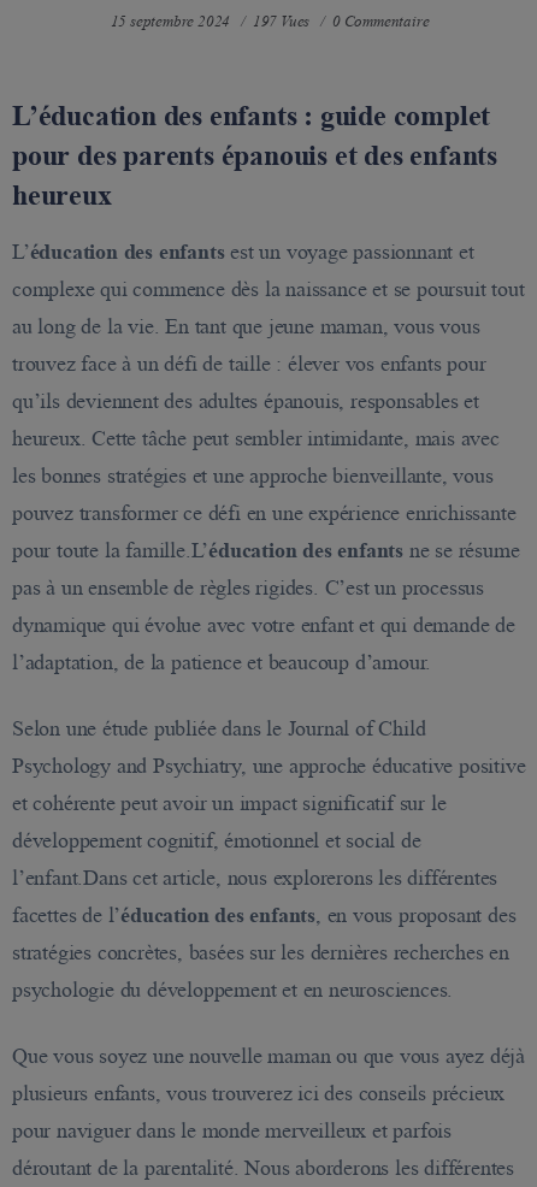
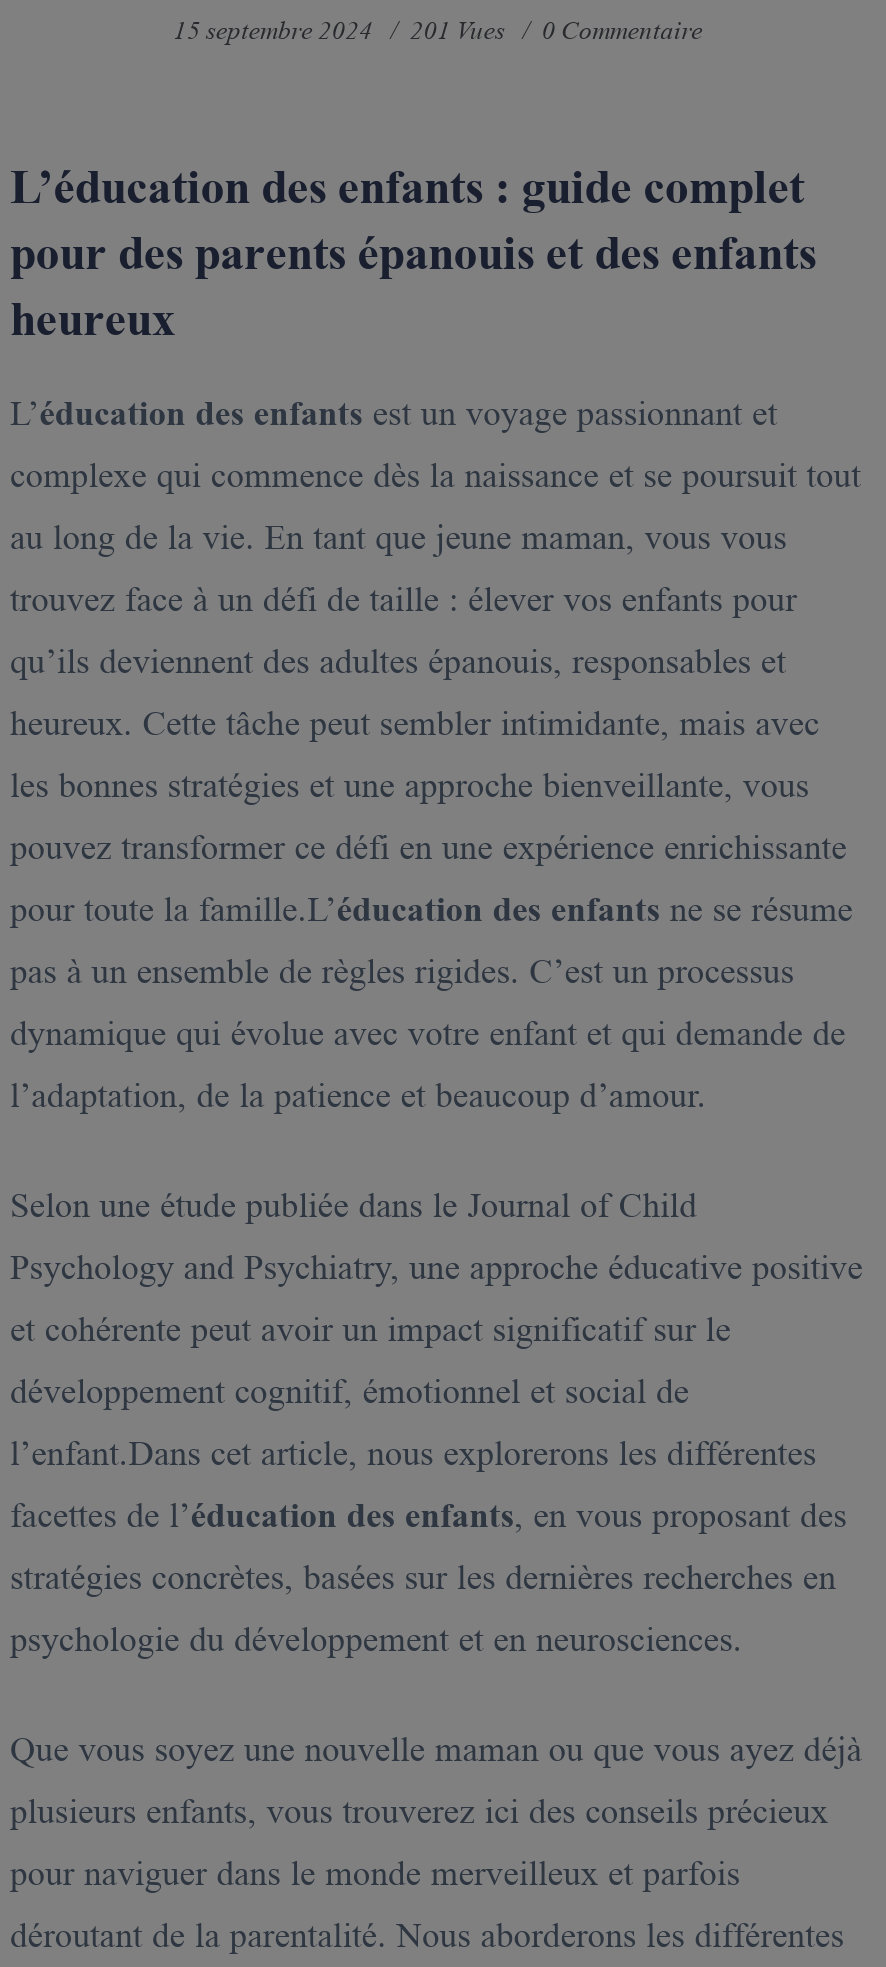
- 15 septembre 2024 197 Vues 0 Commentaire
+ 15 septembre 2024 201 Vues 0 Commentaire
